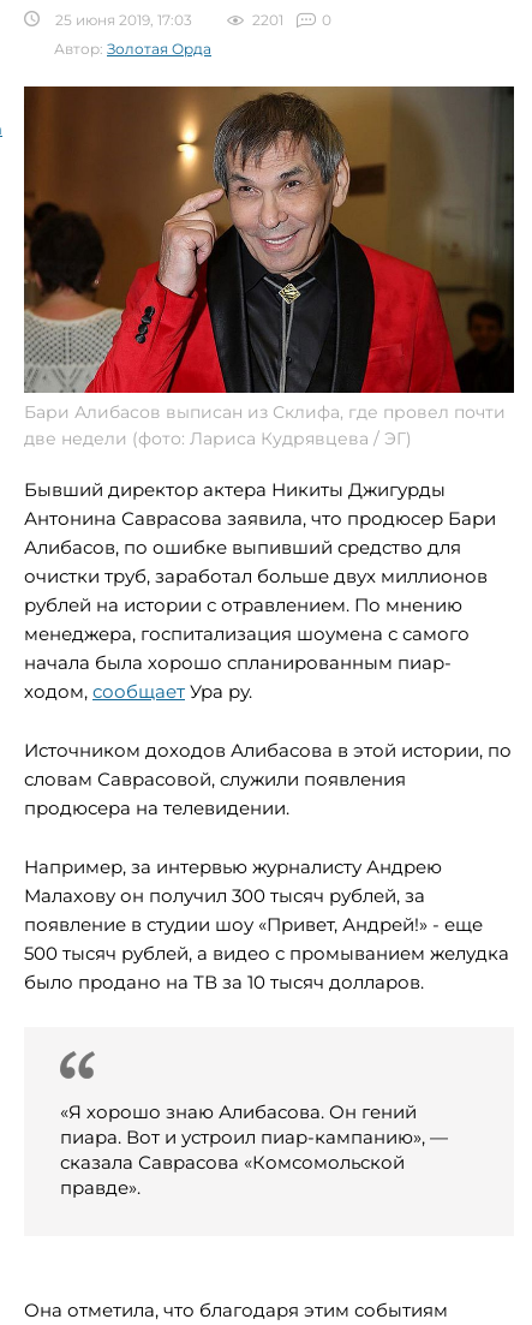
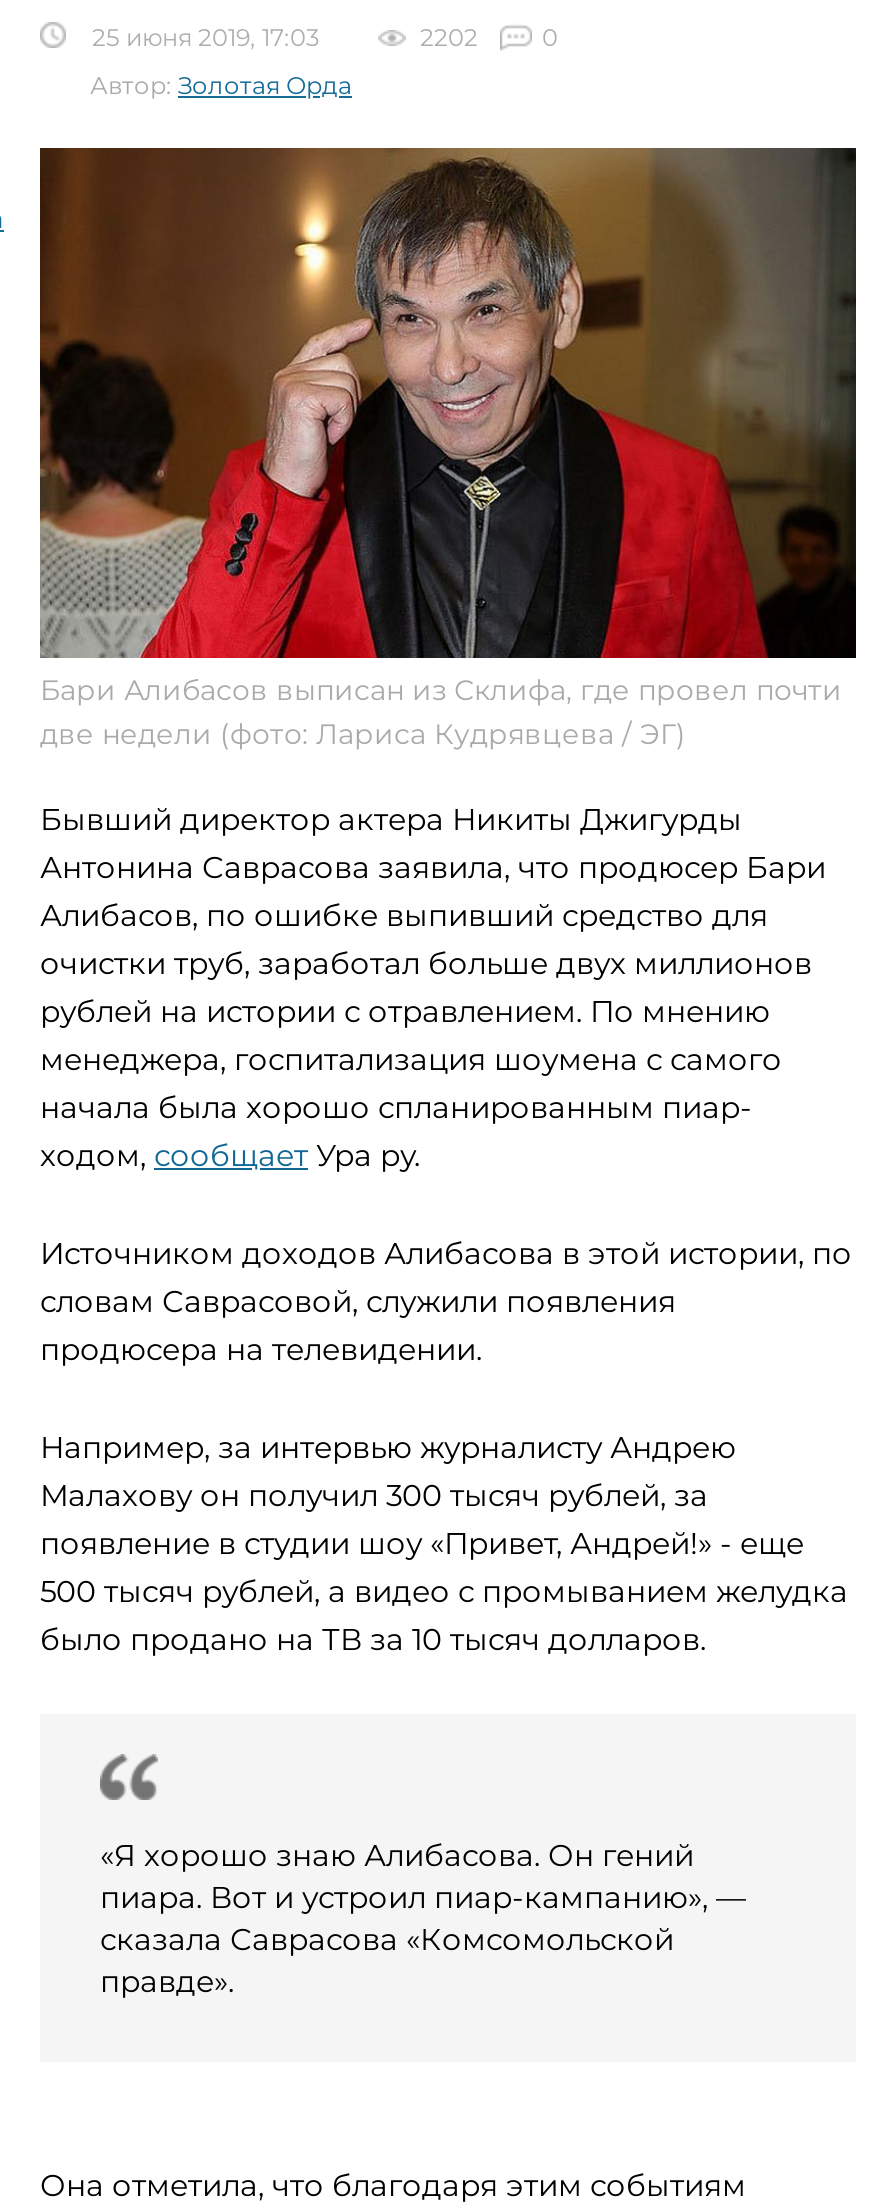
- 2201
+ 2202
